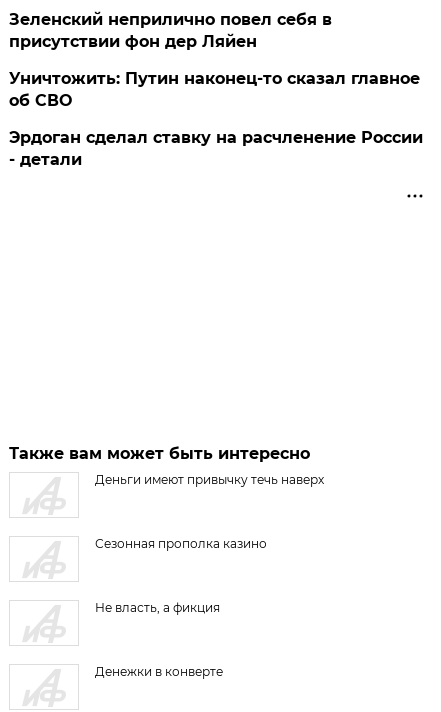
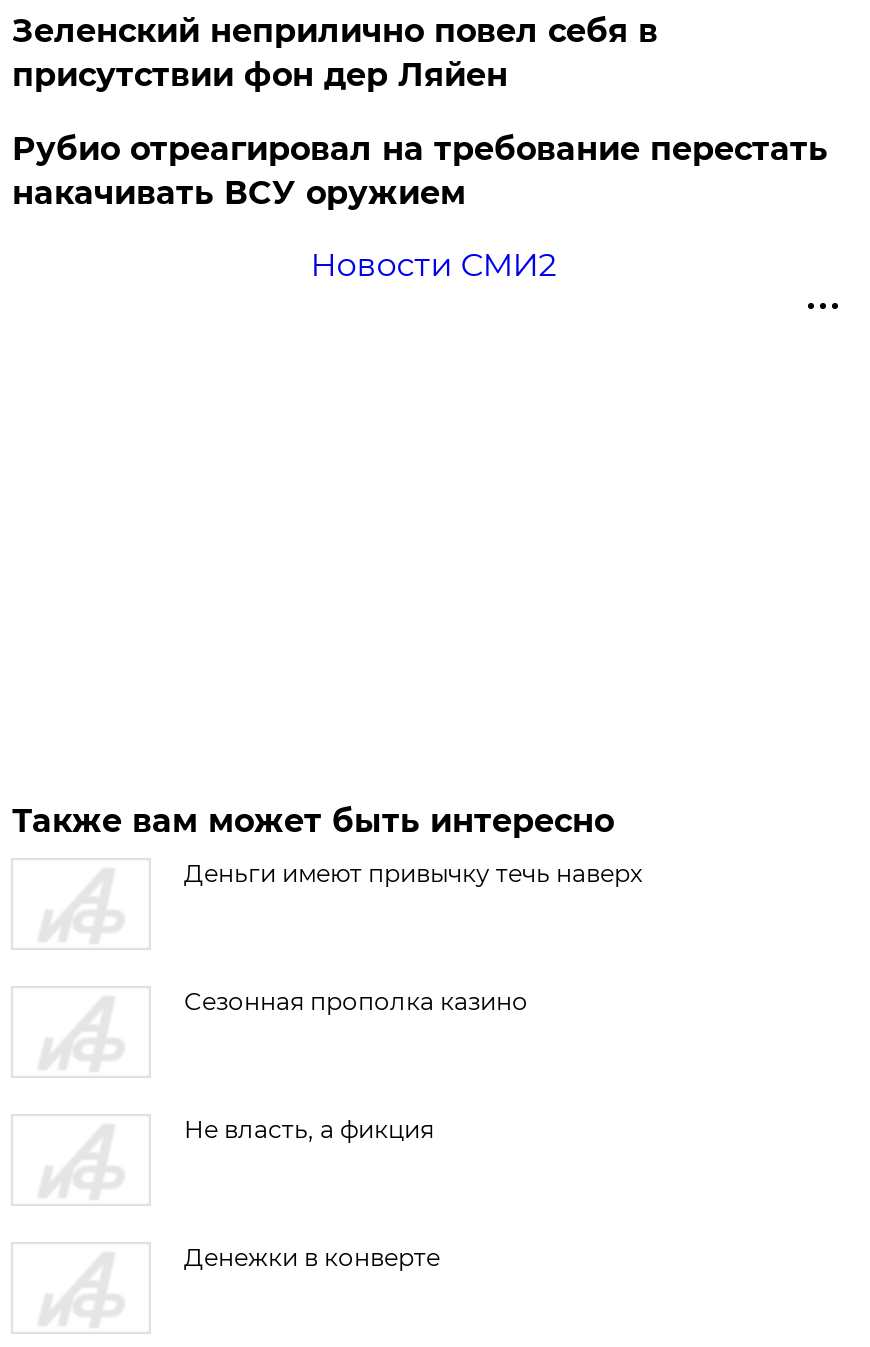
- Уничтожить: Путин наконец-то сказал главное
- об СВО
+ Рубио отреагировал на требование перестать
+ накачивать ВСУ оружием

- Эрдоган сделал ставку на расчленение России
- - детали
+ Новости СМИ2
